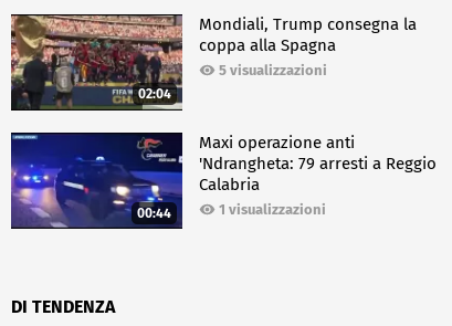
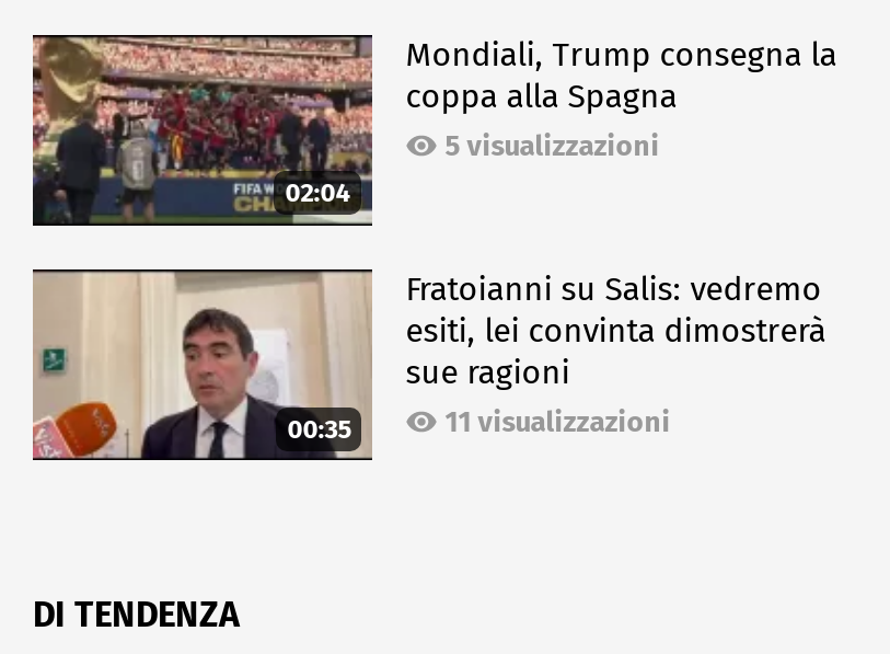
- [image]
- 00:44
+ [image]
+ 00:35

- Maxi operazione anti
- 'Ndrangheta: 79 arresti a Reggio
- Calabria
- 1 visualizzazioni
+ Fratoianni su Salis: vedremo
+ esiti, lei convinta dimostrerà
+ sue ragioni
+ 11 visualizzazioni
